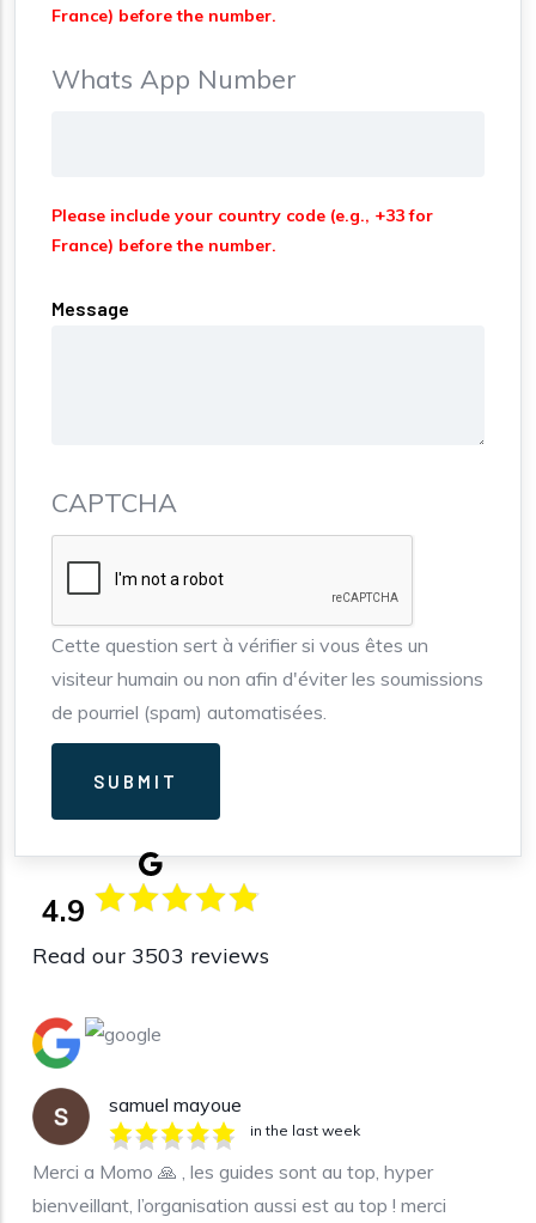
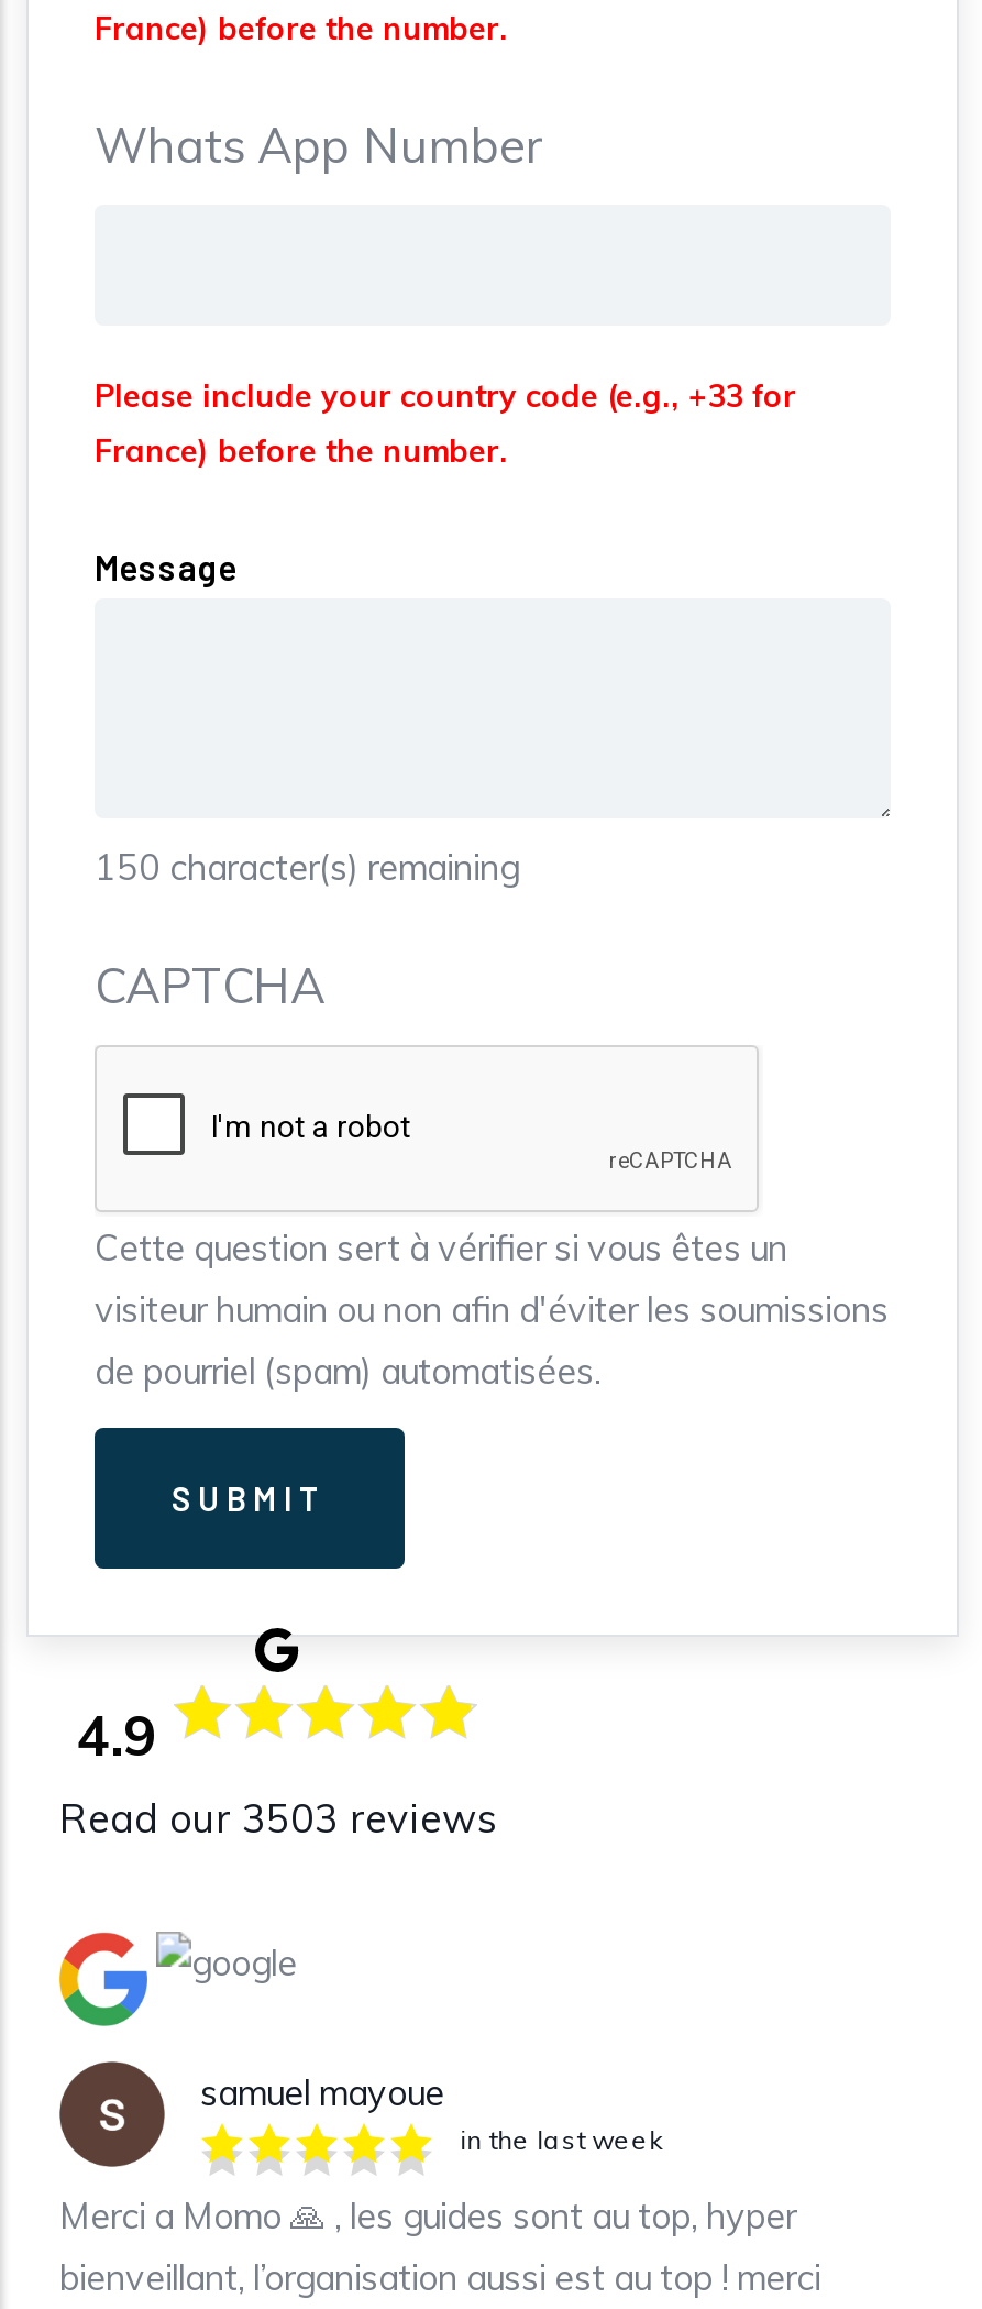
+ 150 character(s) remaining
